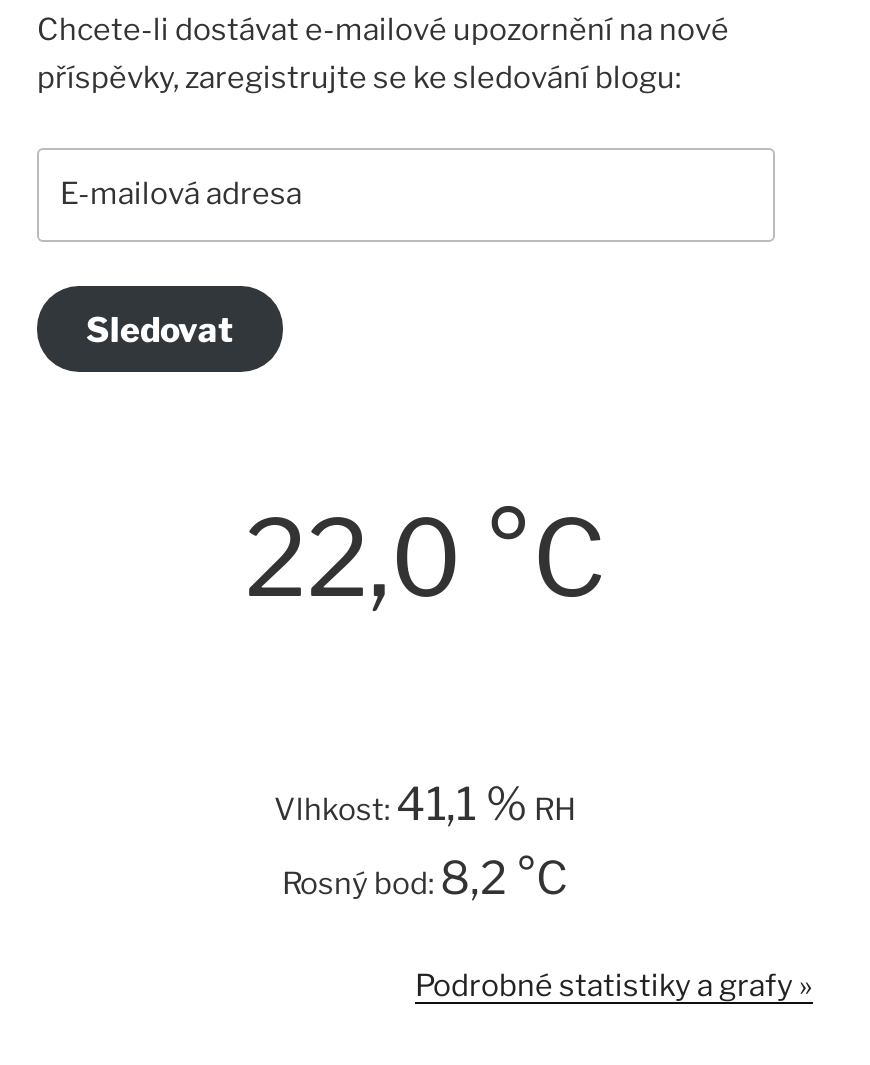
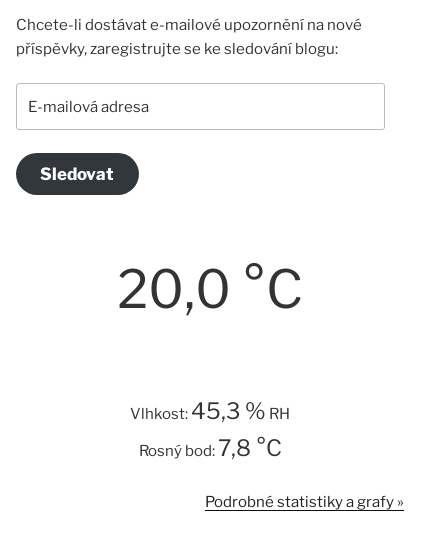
- 22,0 °C
+ 20,0 °C

- Vlhkost:41,1 % RH
+ Vlhkost:45,3 % RH

- Rosný bod: 8,2 °C
+ Rosný bod: 7,8 °C
